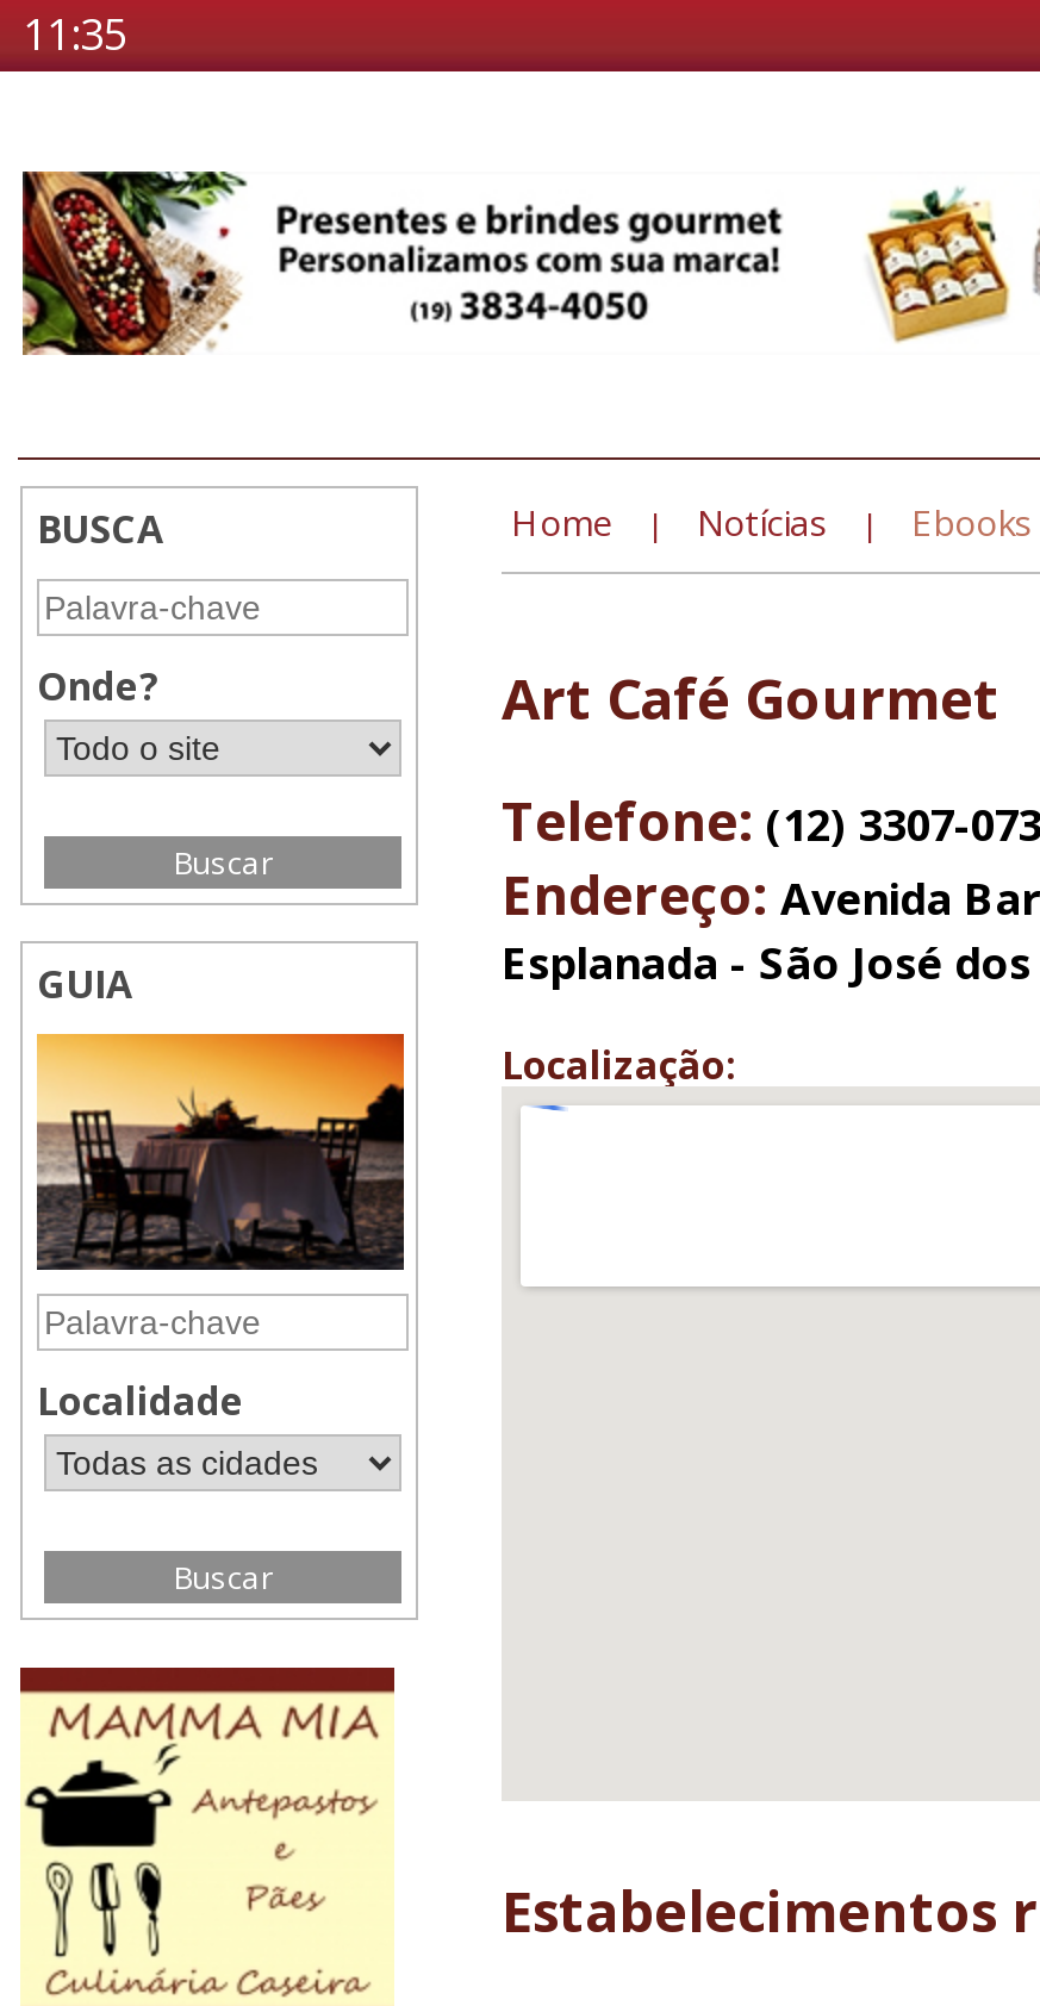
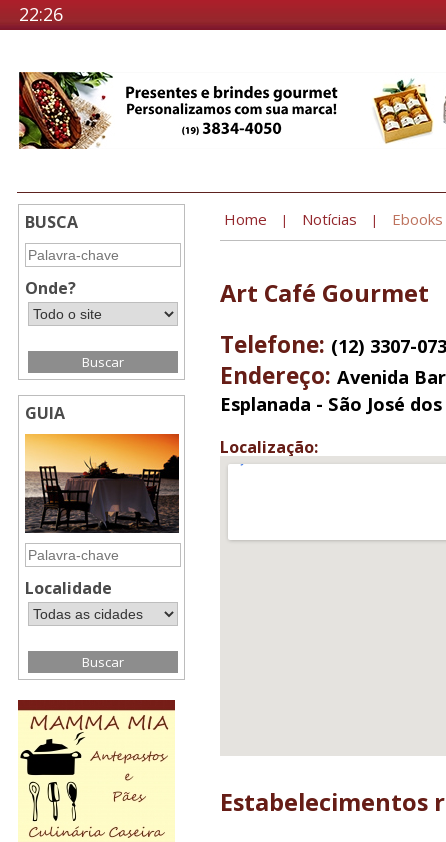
- 11:35
+ 22:26
